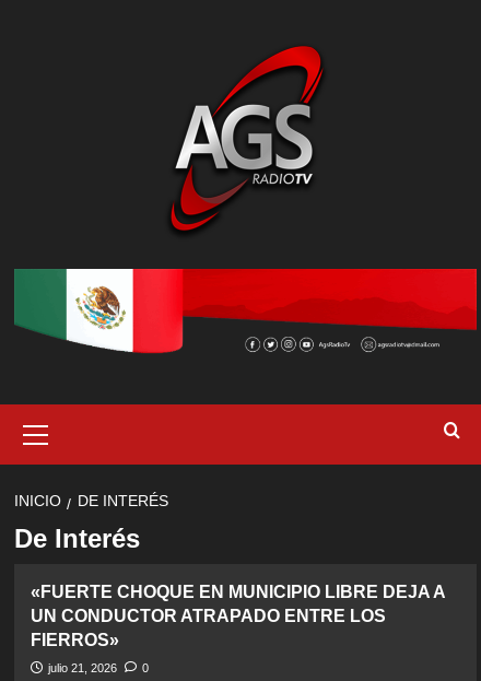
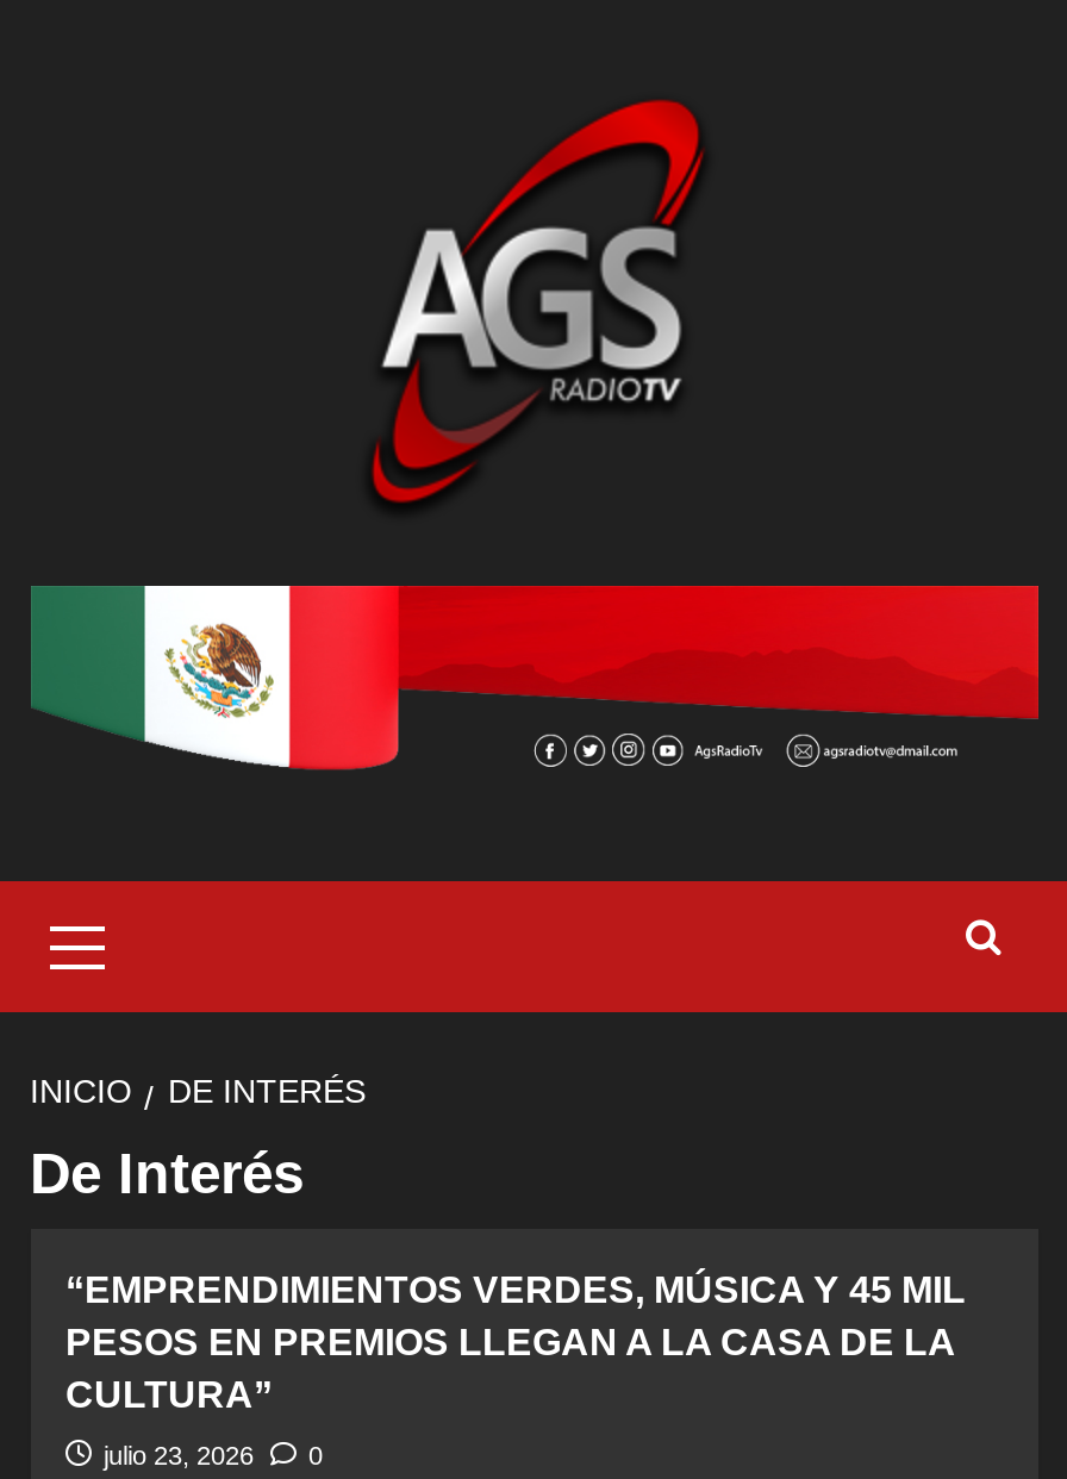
- «FUERTE CHOQUE EN MUNICIPIO LIBRE DEJA A
- UN CONDUCTOR ATRAPADO ENTRE LOS
- FIERROS»
+ “EMPRENDIMIENTOS VERDES, MÚSICA Y 45 MIL
+ PESOS EN PREMIOS LLEGAN A LA CASA DE LA
+ CULTURA”

- julio 21, 2026 0
+ julio 23, 2026 0
